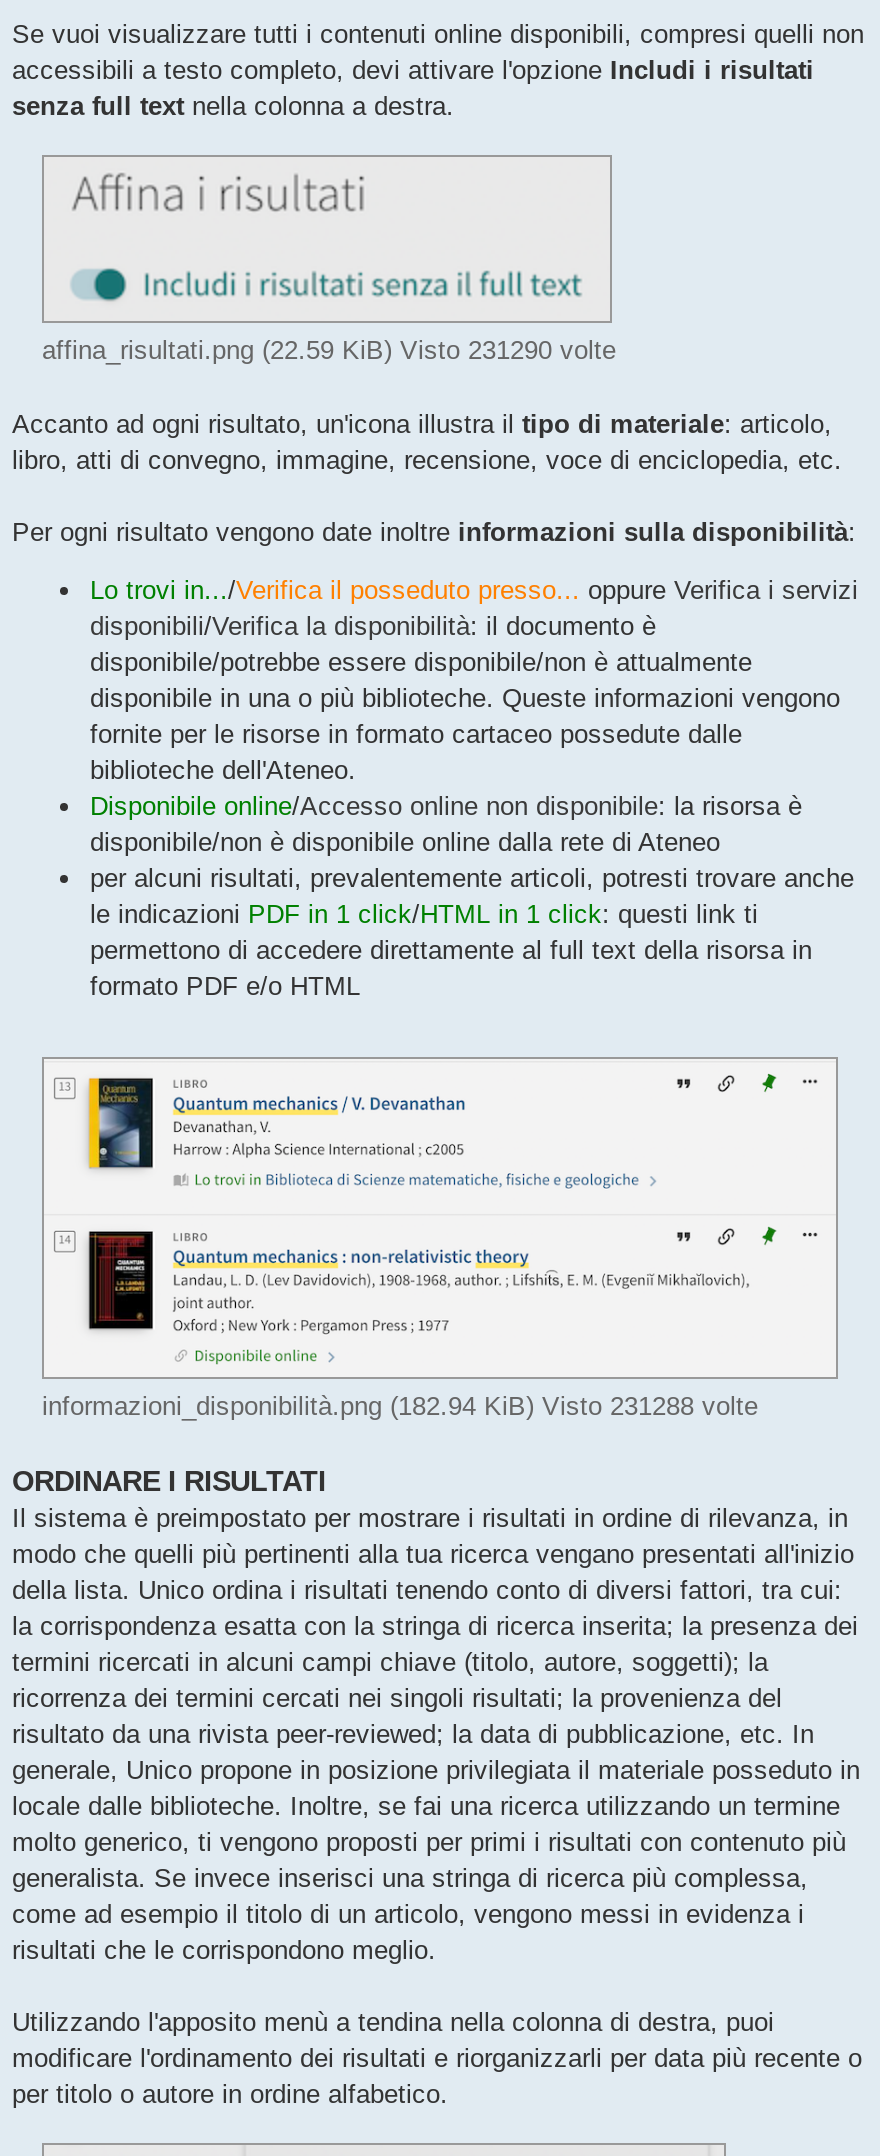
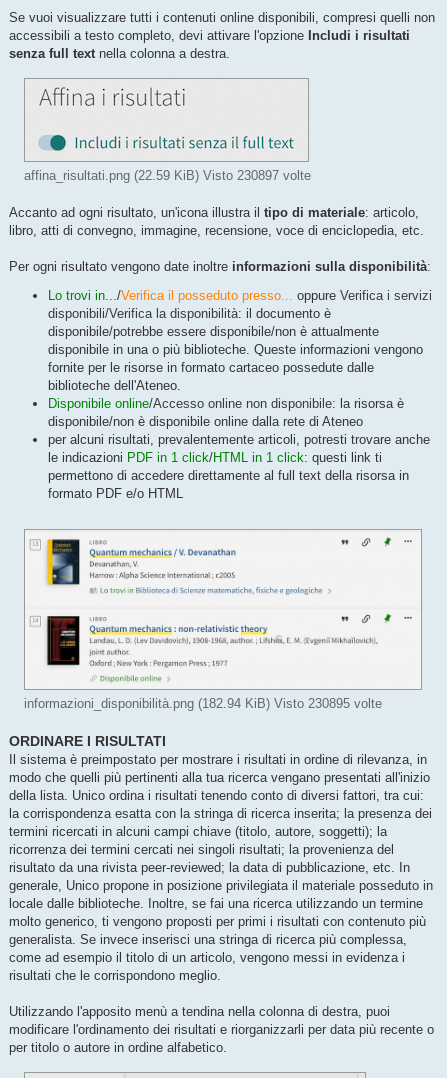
- affina_risultati.png (22.59 KiB) Visto 231290 volte
+ affina_risultati.png (22.59 KiB) Visto 230897 volte

- informazioni_disponibilità.png (182.94 KiB) Visto 231288 volte
+ informazioni_disponibilità.png (182.94 KiB) Visto 230895 volte
